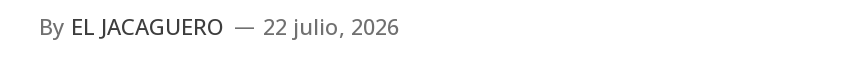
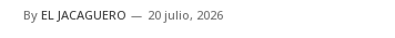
- By EL JACAGUERO 22 julio, 2026
+ By EL JACAGUERO 20 julio, 2026
